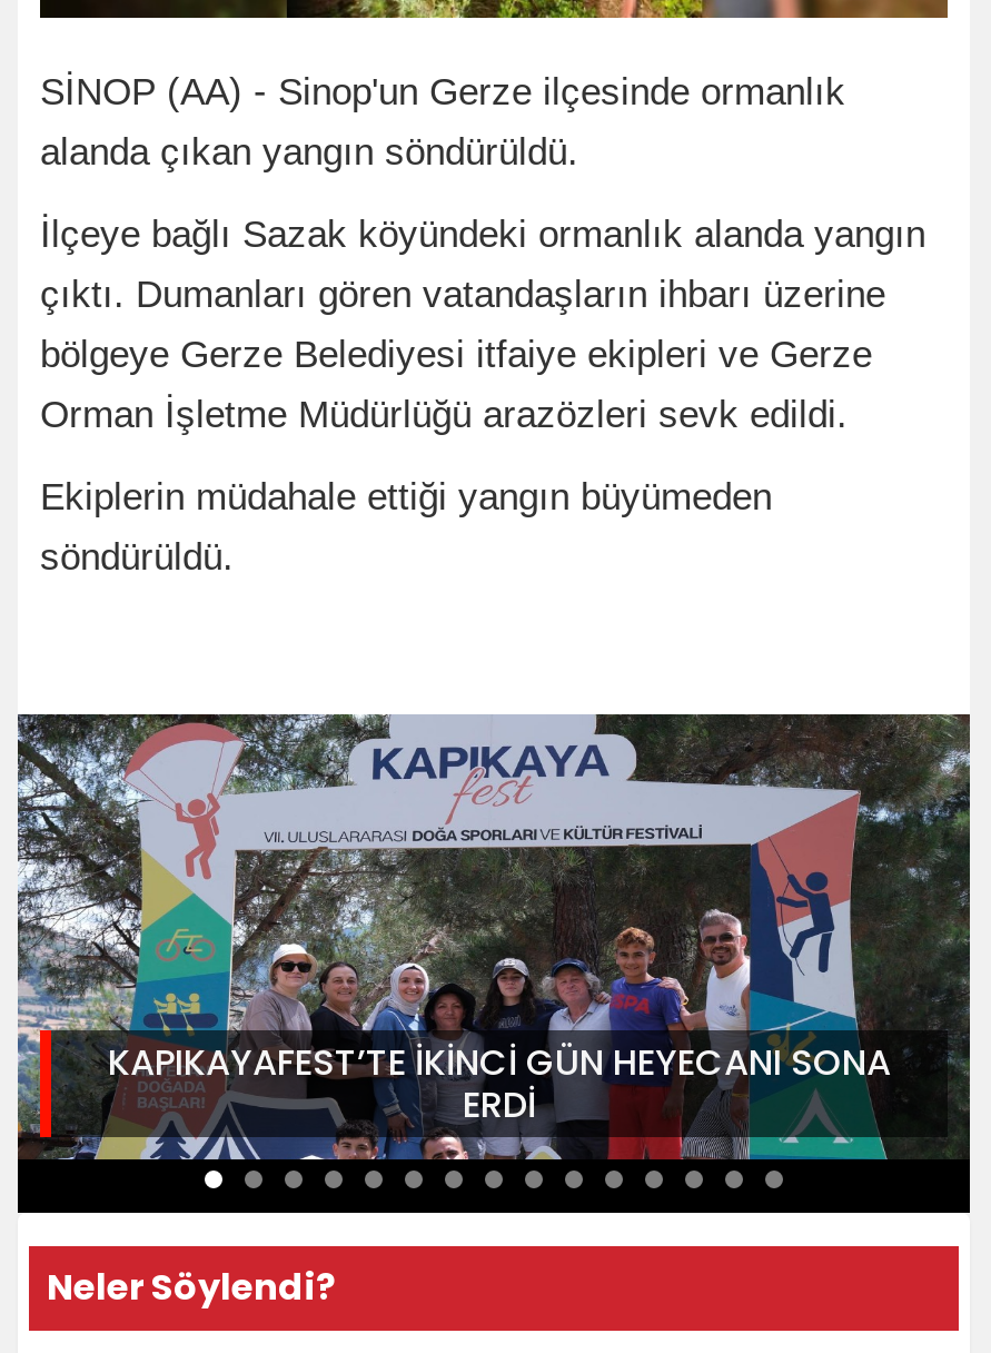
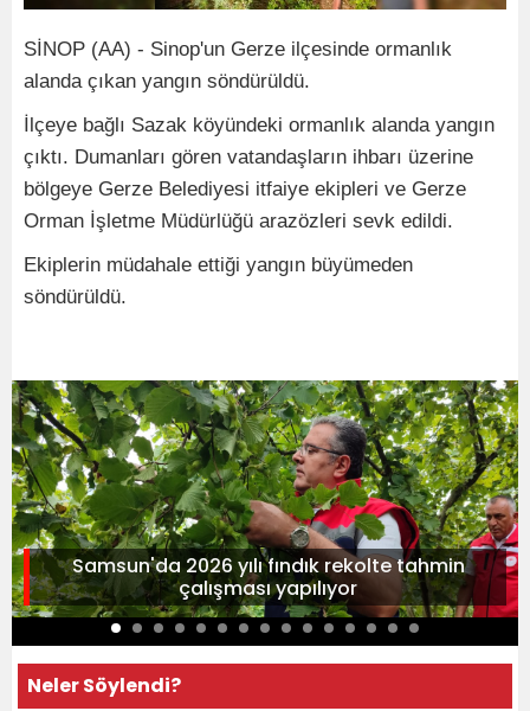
- [image]
- KAPIKAYAFEST’TE İKİNCİ GÜN HEYECANI SONA
- ERDİ
+ [image]
+ Samsun'da 2026 yılı fındık rekolte tahmin
+ çalışması yapılıyor
